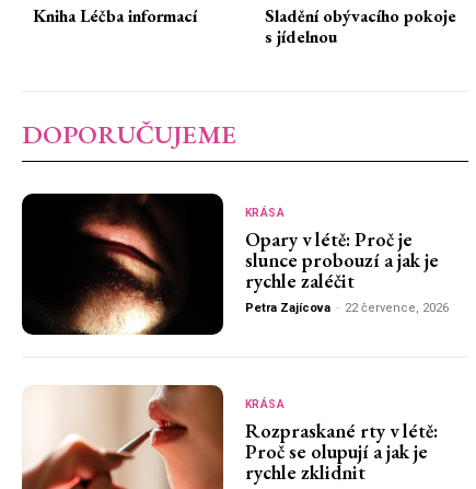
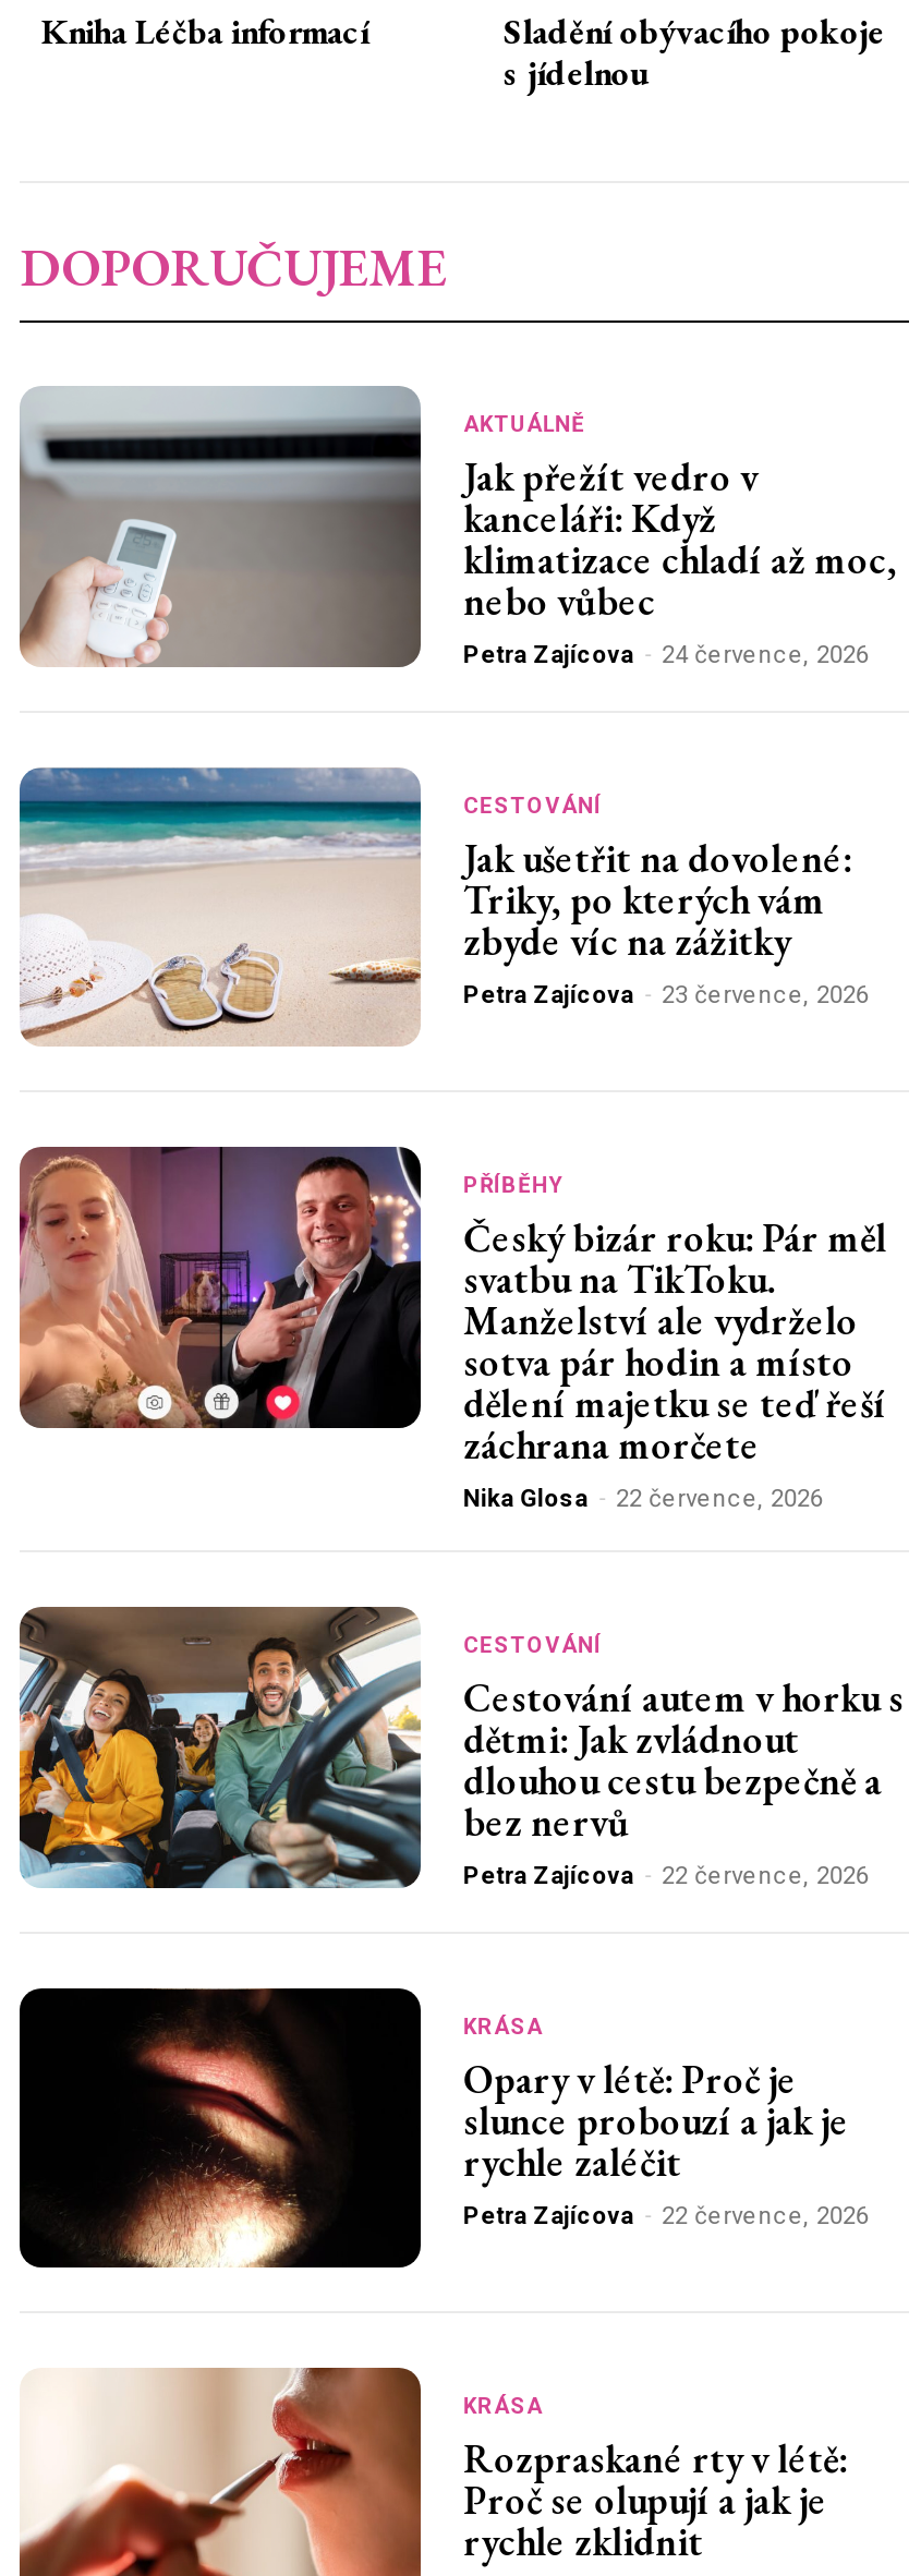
+ [image]
+ AKTUÁLNĚ
+ Jak přežít vedro v
+ kanceláři: Když
+ klimatizace chladí až moc,
+ nebo vůbec
+ Petra Zajícova - 24 července, 2026

+ [image]
+ CESTOVÁNÍ
+ Jak ušetřit na dovolené:
+ Triky, po kterých vám
+ zbyde víc na zážitky
+ Petra Zajícova - 23 července, 2026

+ [image]
+ PŘÍBĚHY
+ Český bizár roku: Pár měl
+ svatbu na TikToku.
+ Manželství ale vydrželo
+ sotva pár hodin a místo
+ dělení majetku se teď řeší
+ záchrana morčete
+ Nika Glosa - 22 července, 2026

+ [image]
+ CESTOVÁNÍ
+ Cestování autem v horku s
+ dětmi: Jak zvládnout
+ dlouhou cestu bezpečně a
+ bez nervů
+ Petra Zajícova - 22 července, 2026
